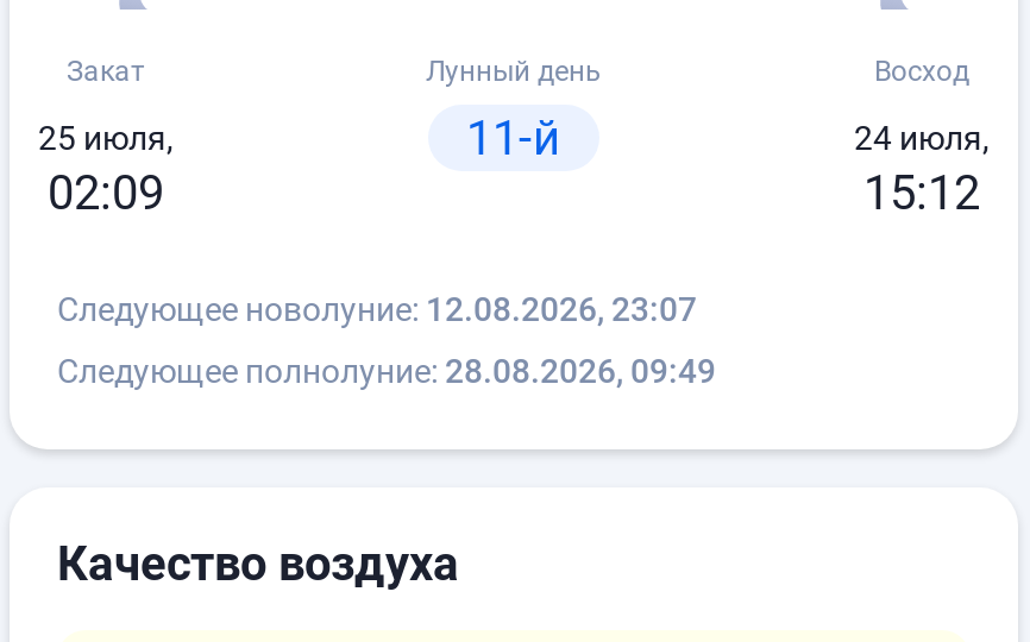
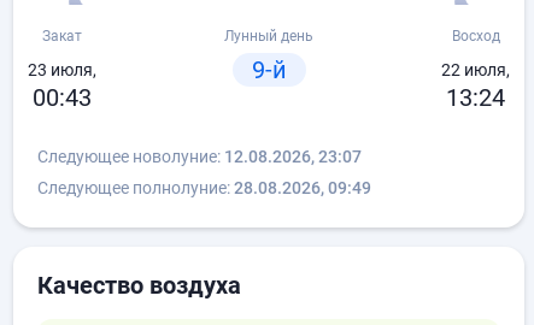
- 25 июля,
+ 23 июля,

- 11-й
+ 9-й

- 24 июля,
+ 22 июля,

- 02:09
+ 00:43

- 15:12
+ 13:24
